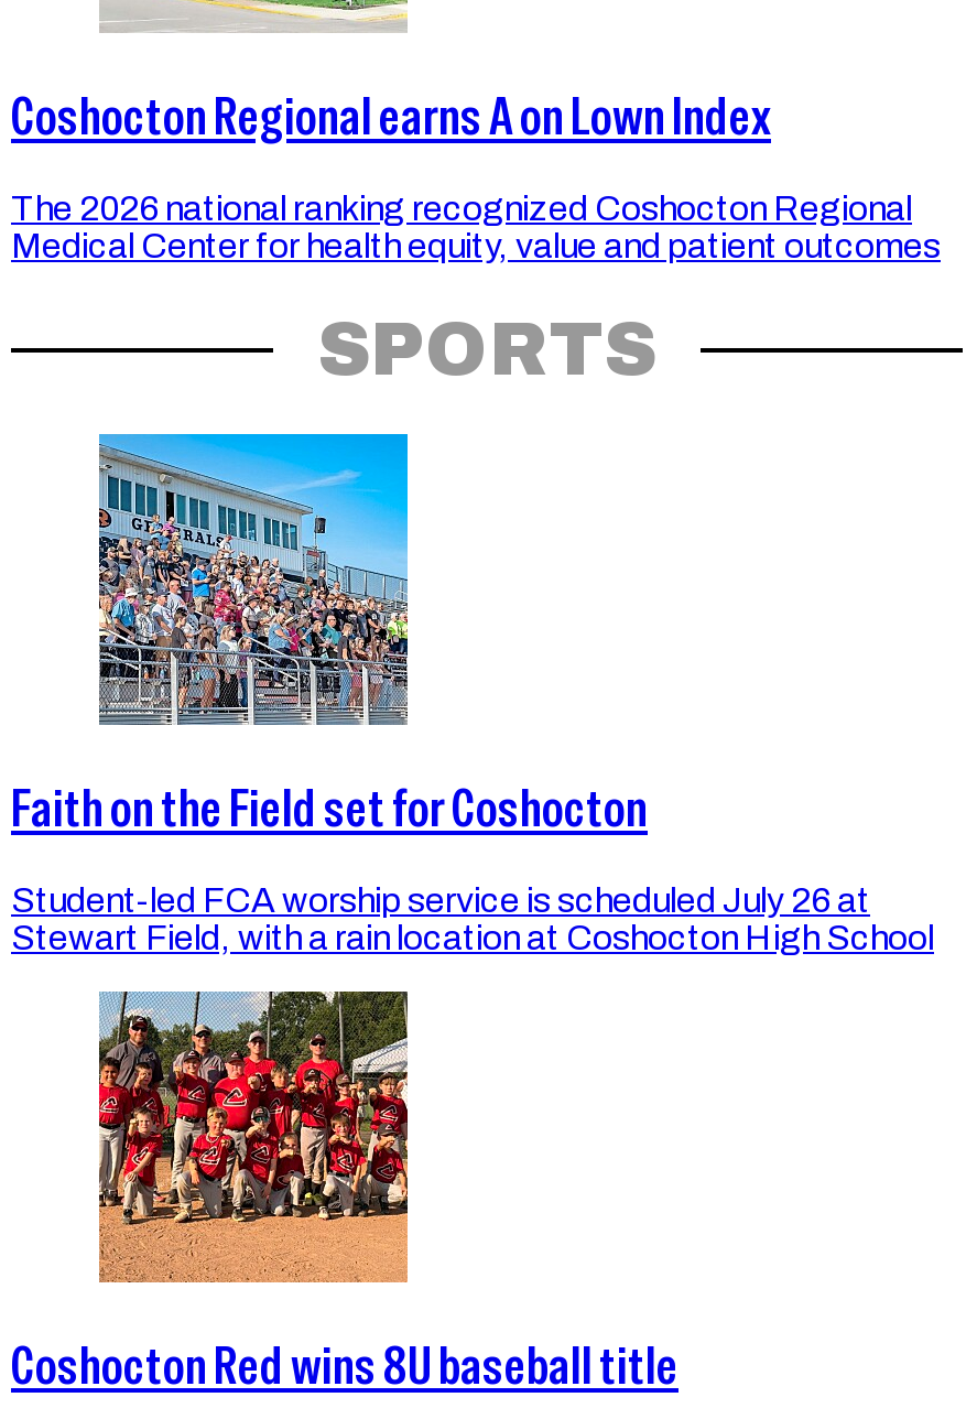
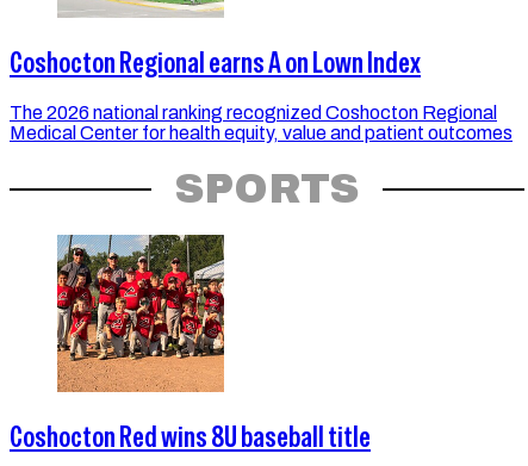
- [image]
- Faith on the Field set for Coshocton
- Student-led FCA worship service is scheduled July 26 at
- Stewart Field, with a rain location at Coshocton High School
